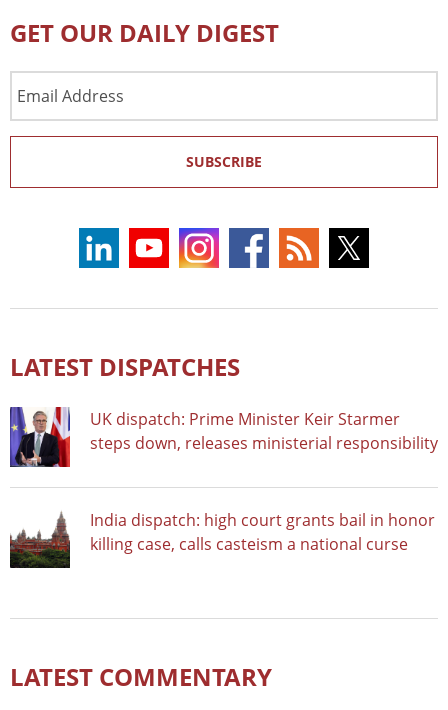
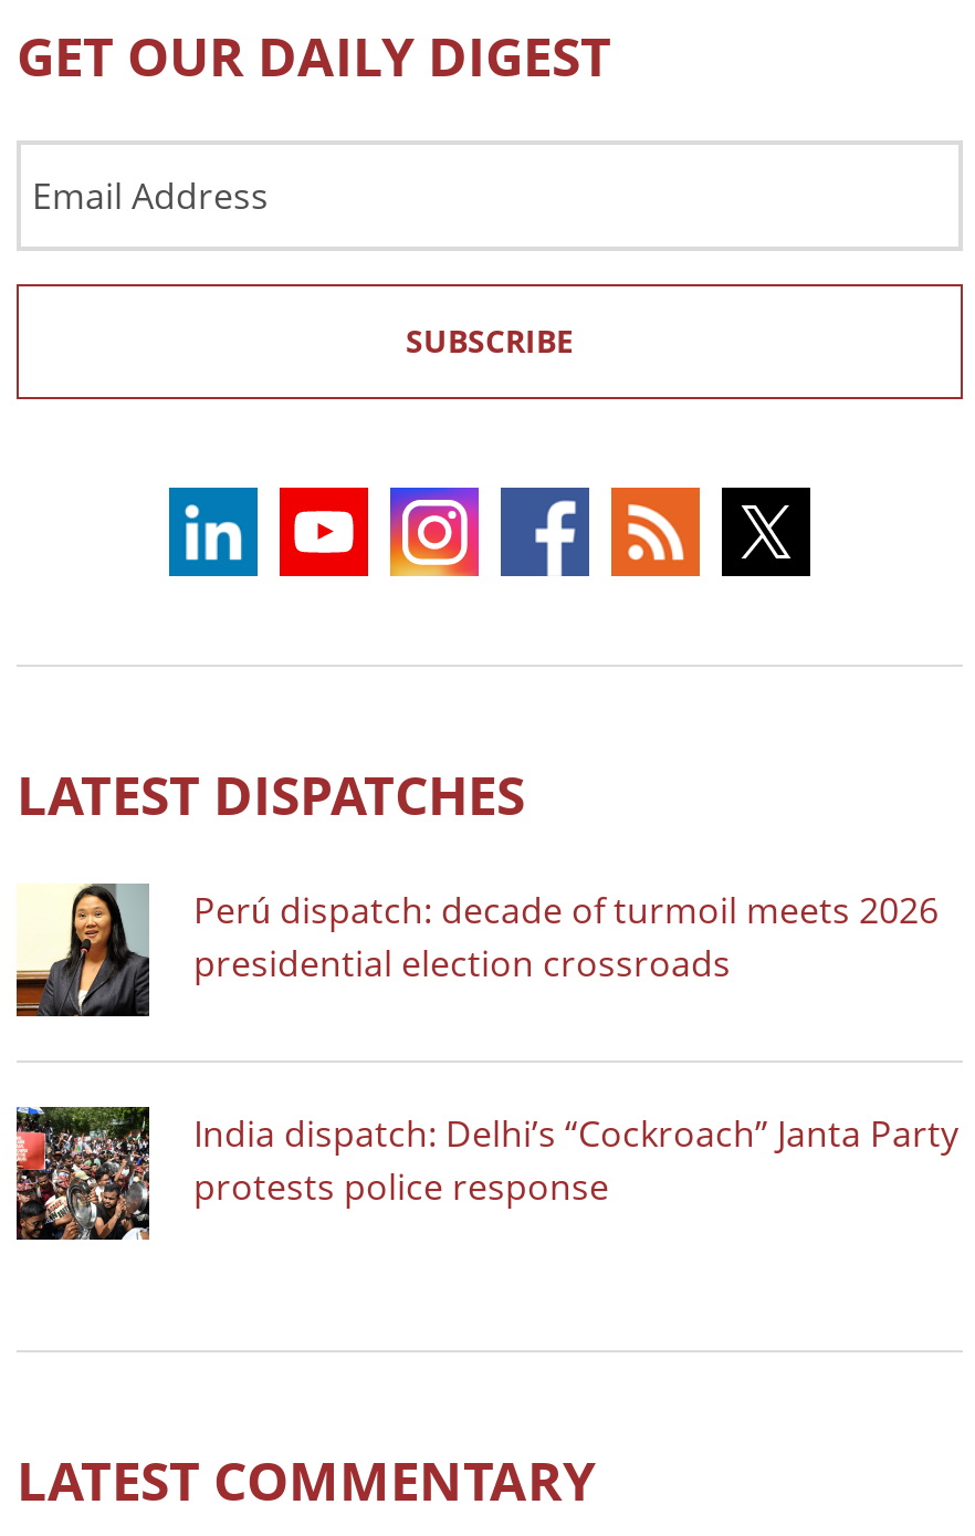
- [image]
- UK dispatch: Prime Minister Keir Starmer
- steps down, releases ministerial responsibility
+ [image]
+ Perú dispatch: decade of turmoil meets 2026
+ presidential election crossroads

- [image]
- India dispatch: high court grants bail in honor
- killing case, calls casteism a national curse
+ [image]
+ India dispatch: Delhi’s “Cockroach” Janta Party
+ protests police response
